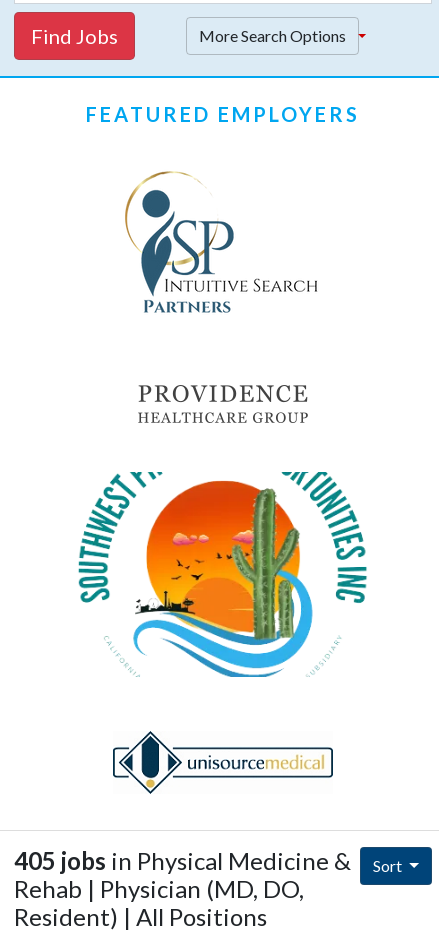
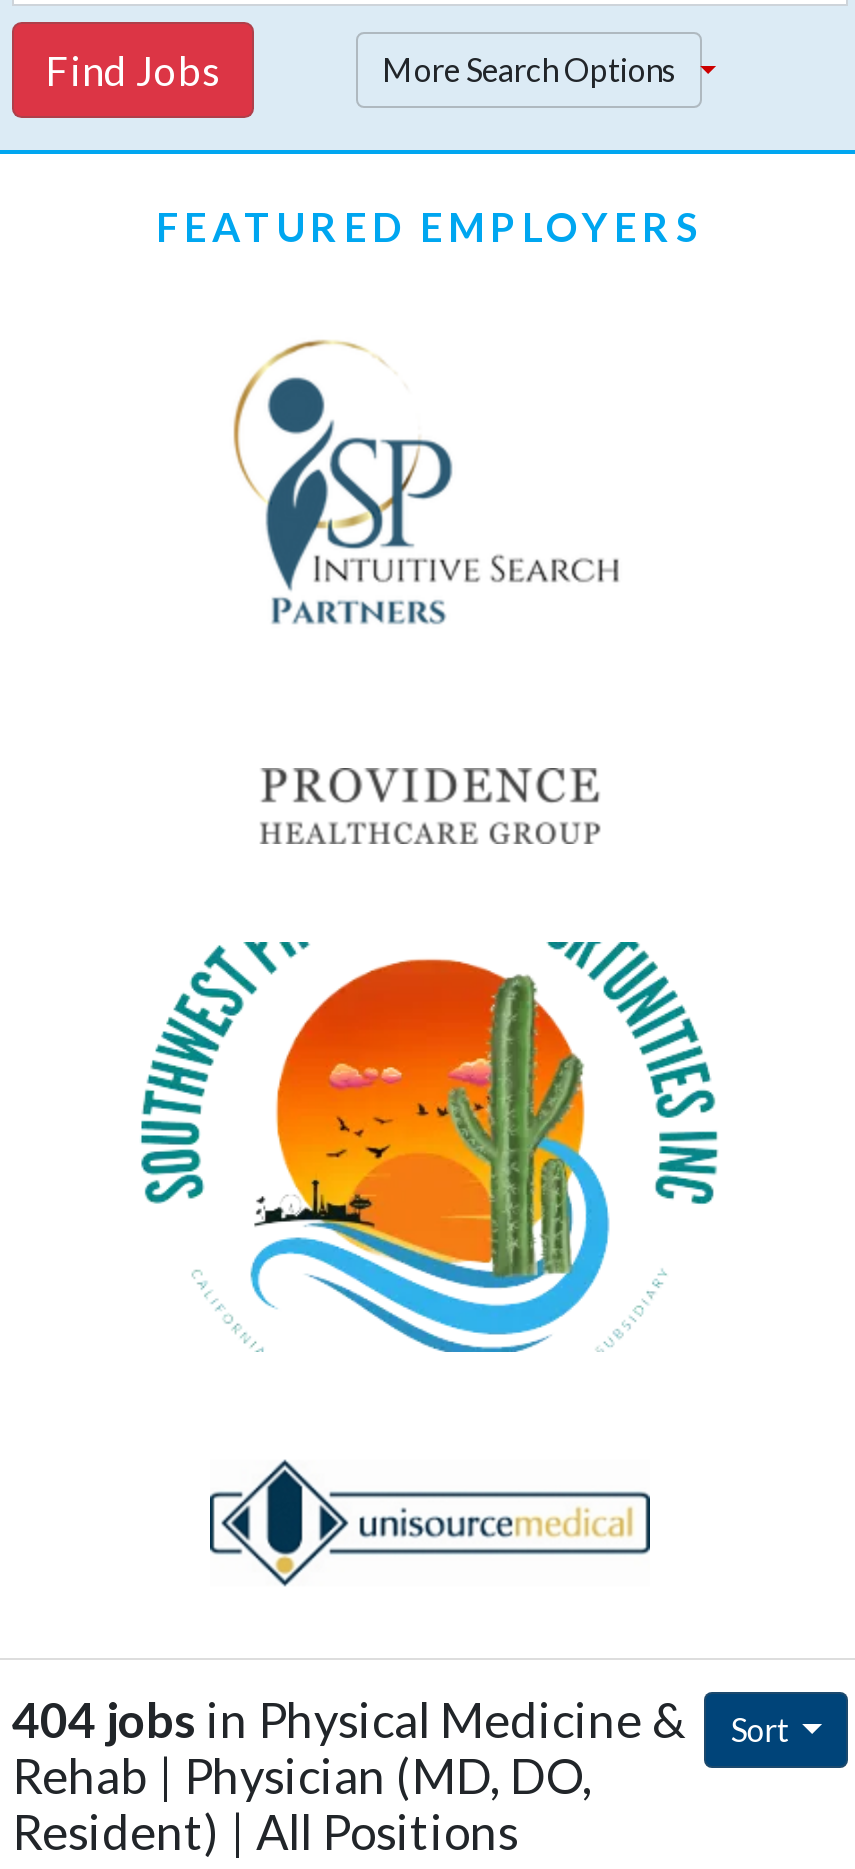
- 405 jobs in Physical Medicine &
+ 404 jobs in Physical Medicine &
